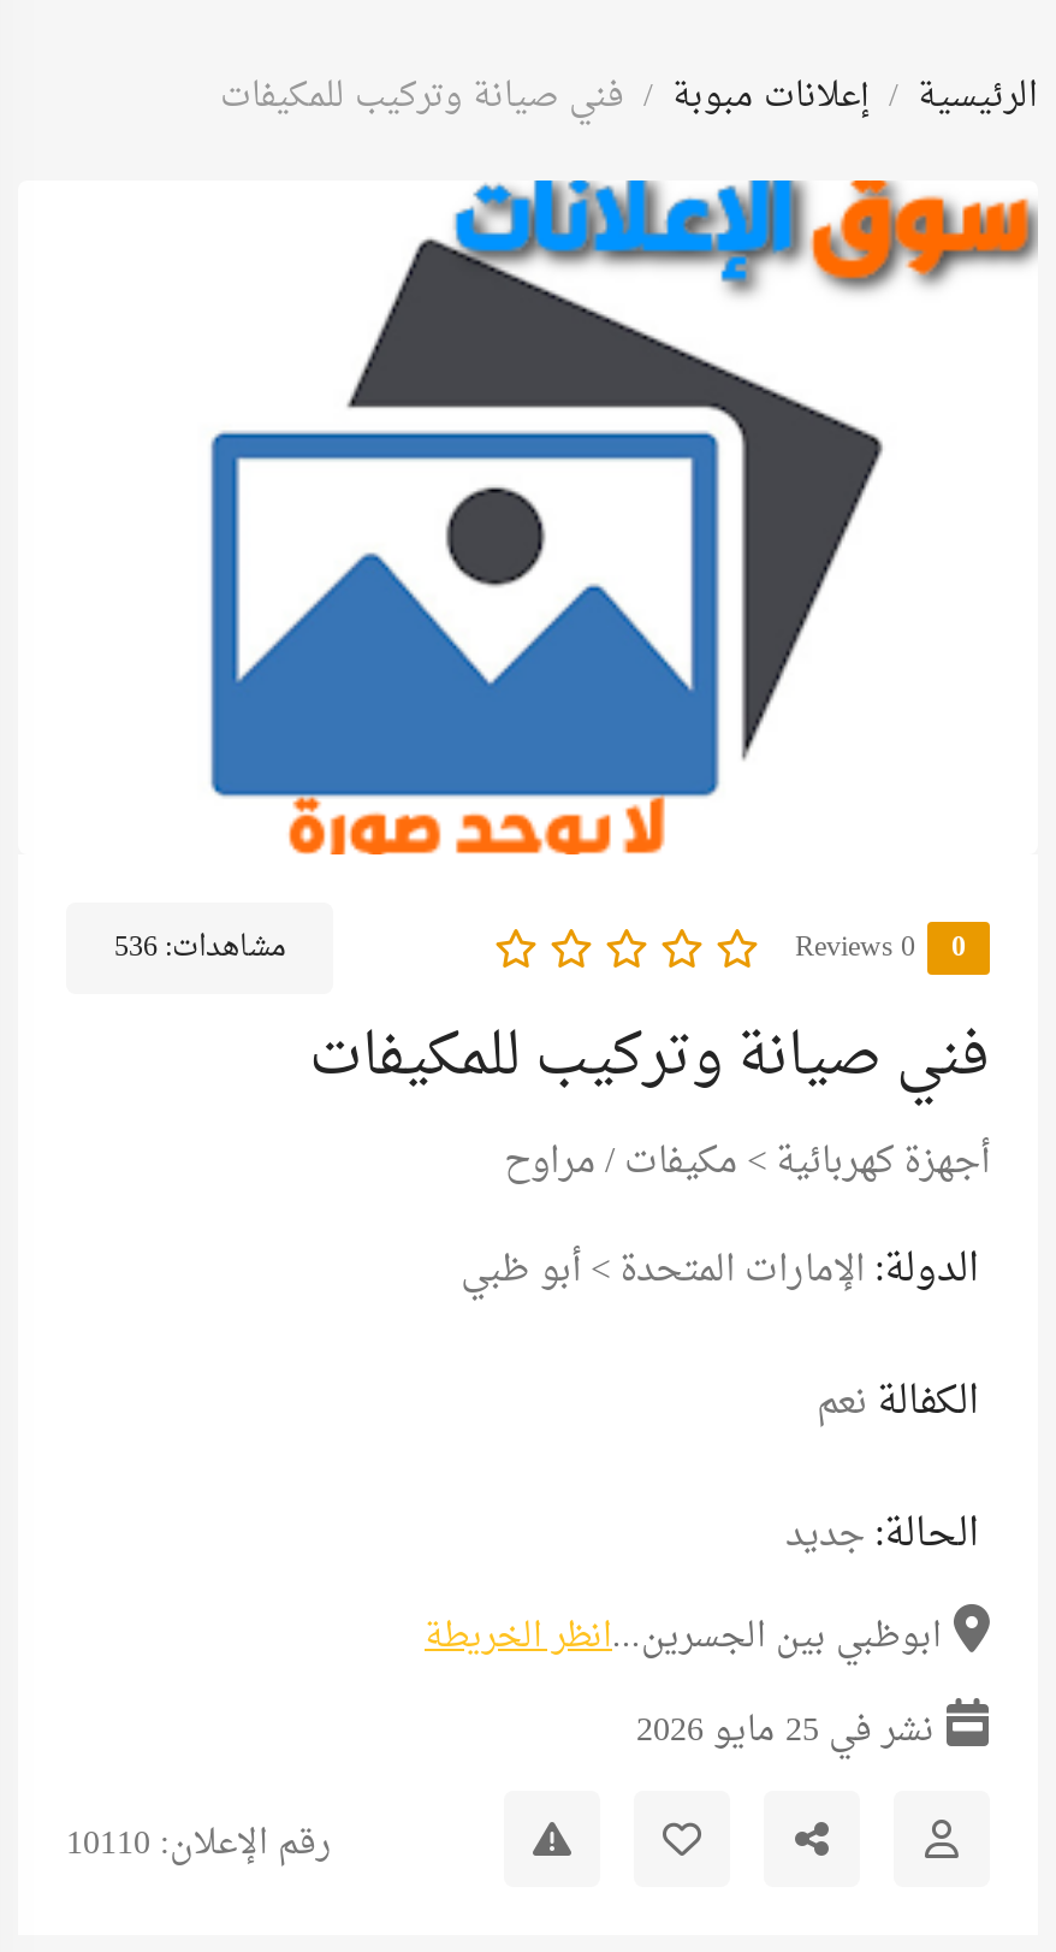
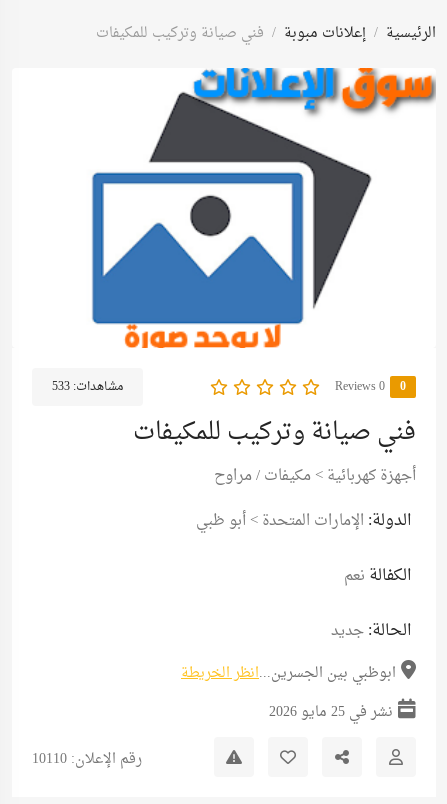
- مشاهدات: 536
+ مشاهدات: 533
